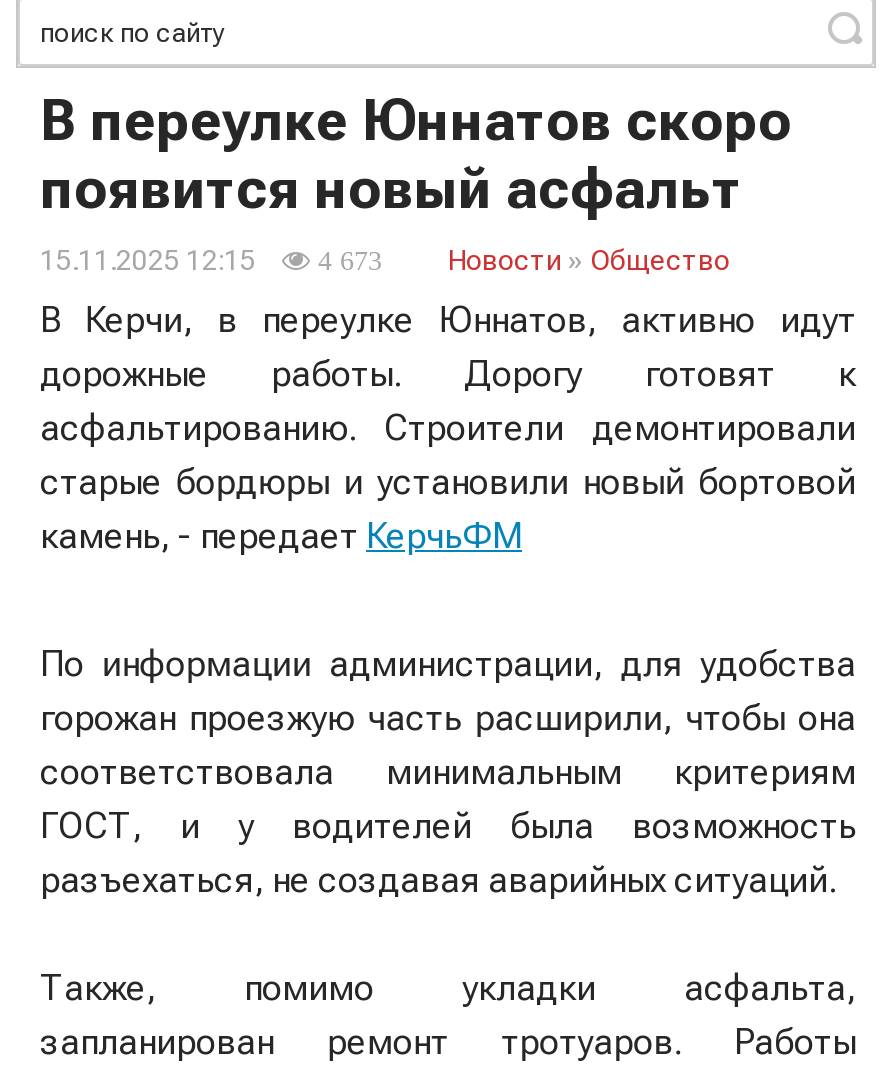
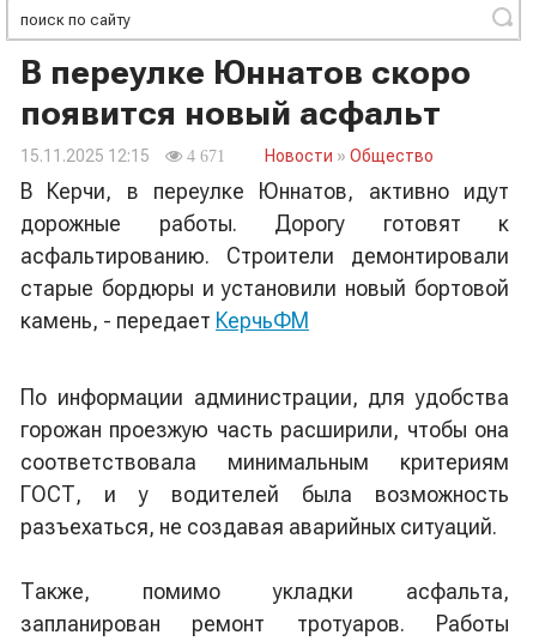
- 15.11.2025 12:15 4 673
+ 15.11.2025 12:15 4 671
